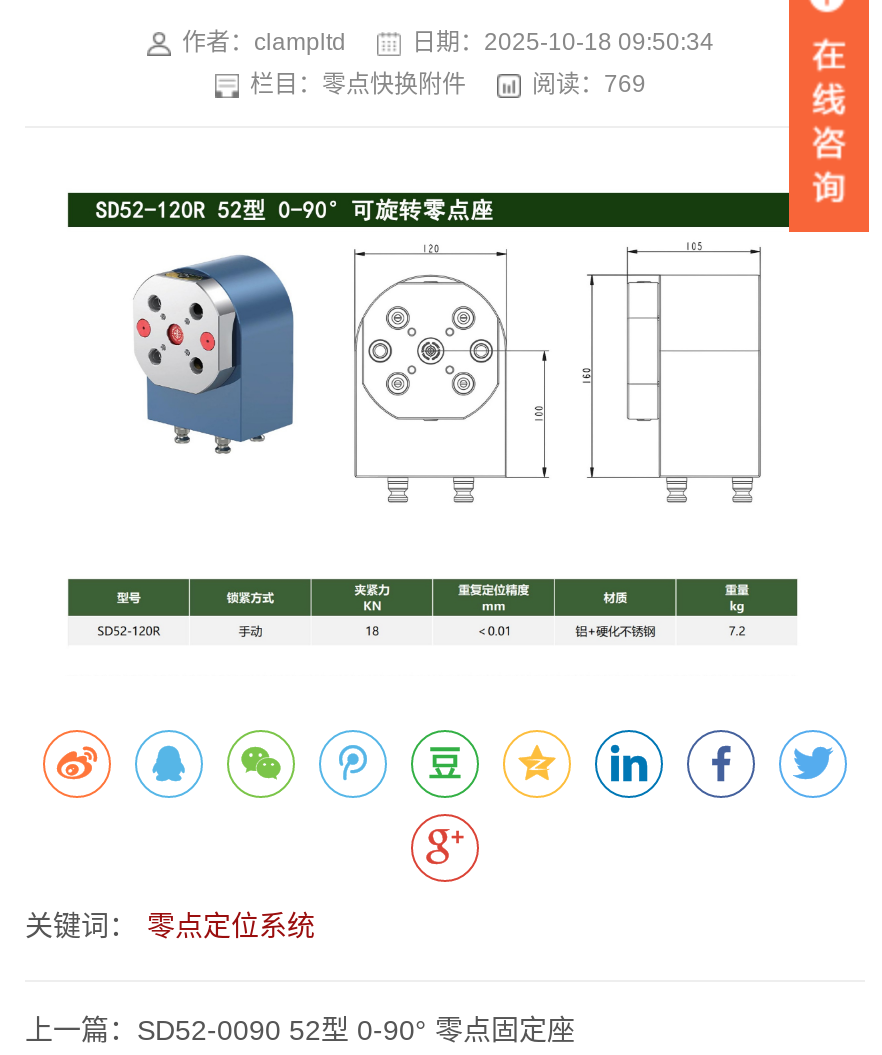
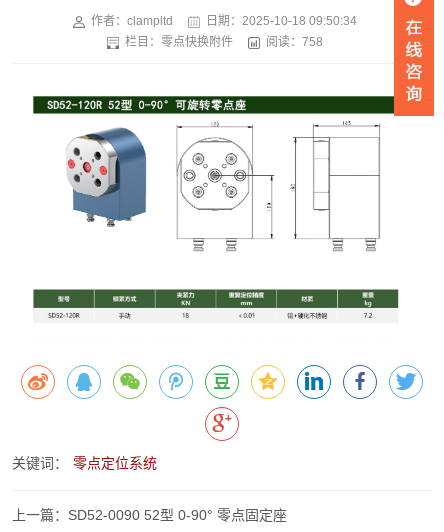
- 阅读：769
+ 阅读：758
